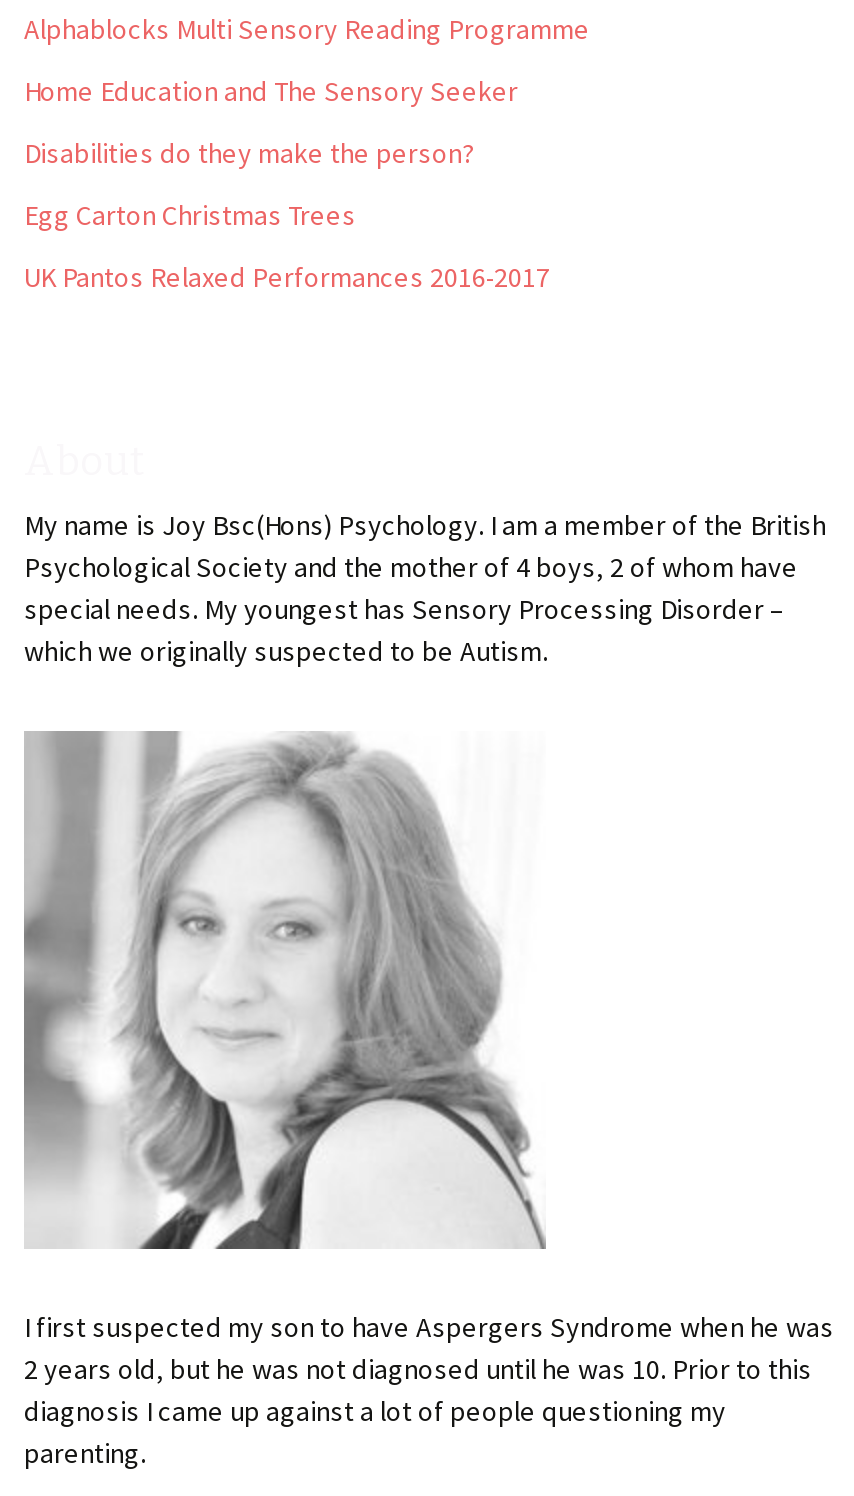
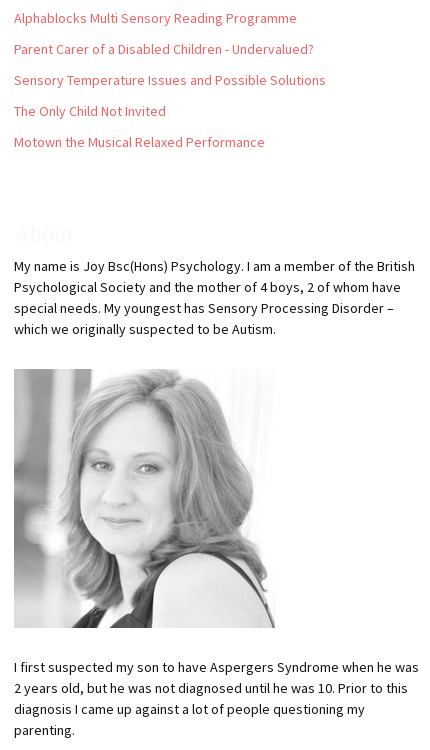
- Home Education and The Sensory Seeker
+ Parent Carer of a Disabled Children - Undervalued?

- Disabilities do they make the person?
+ Sensory Temperature Issues and Possible Solutions

- Egg Carton Christmas Trees
+ The Only Child Not Invited

- UK Pantos Relaxed Performances 2016-2017
+ Motown the Musical Relaxed Performance
